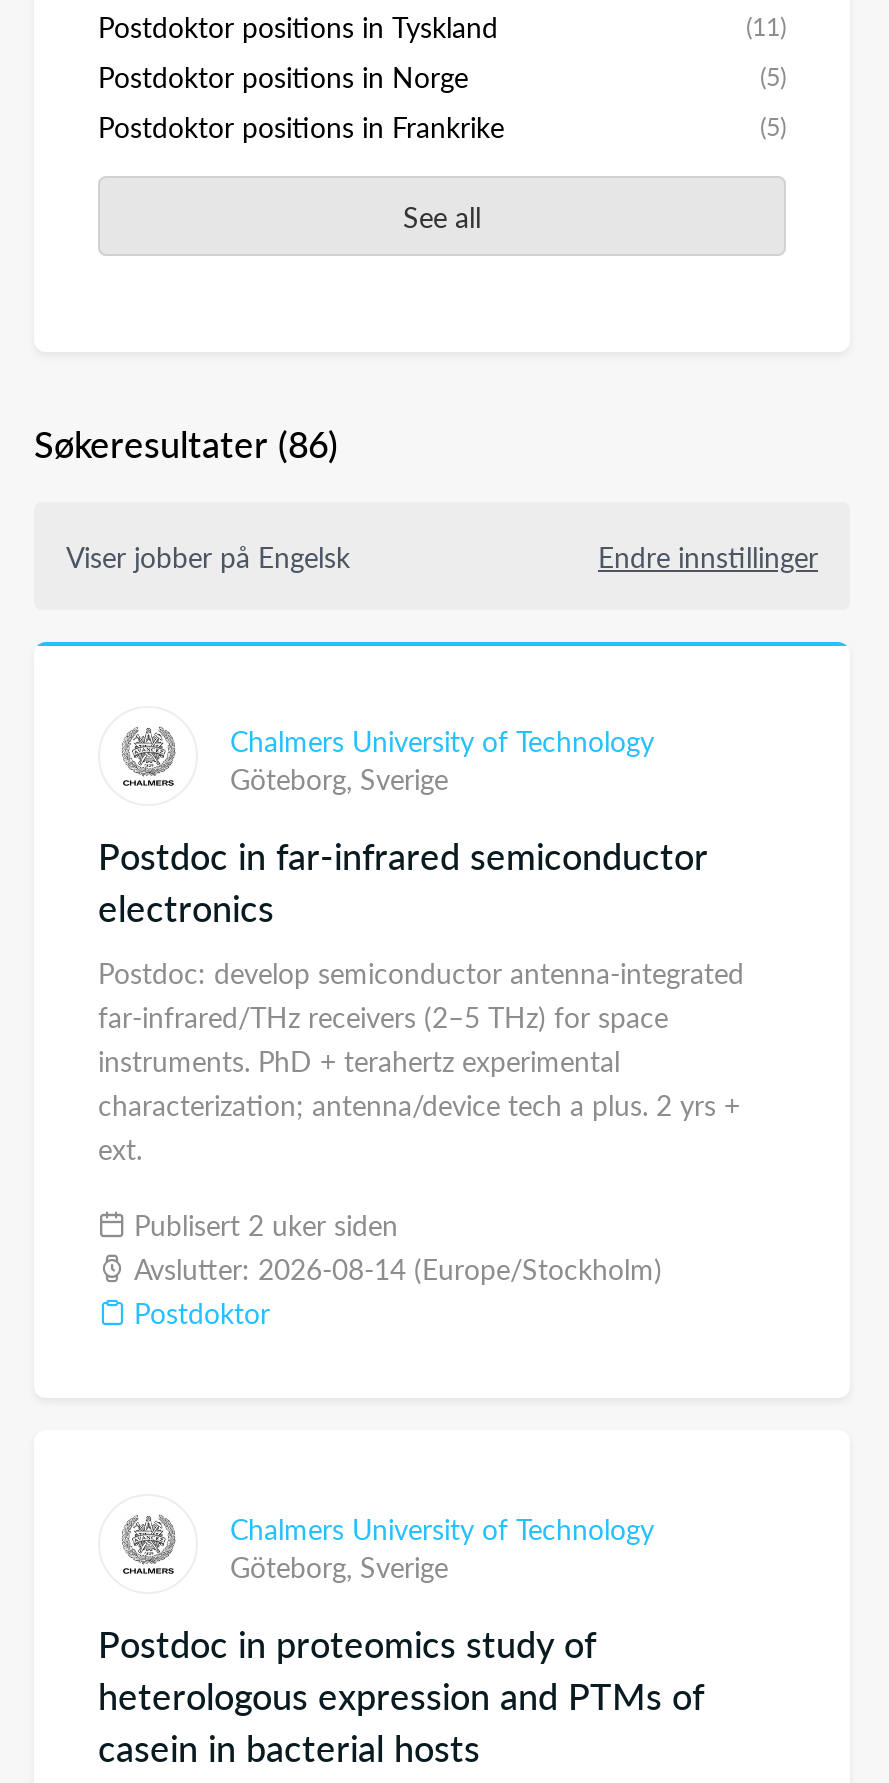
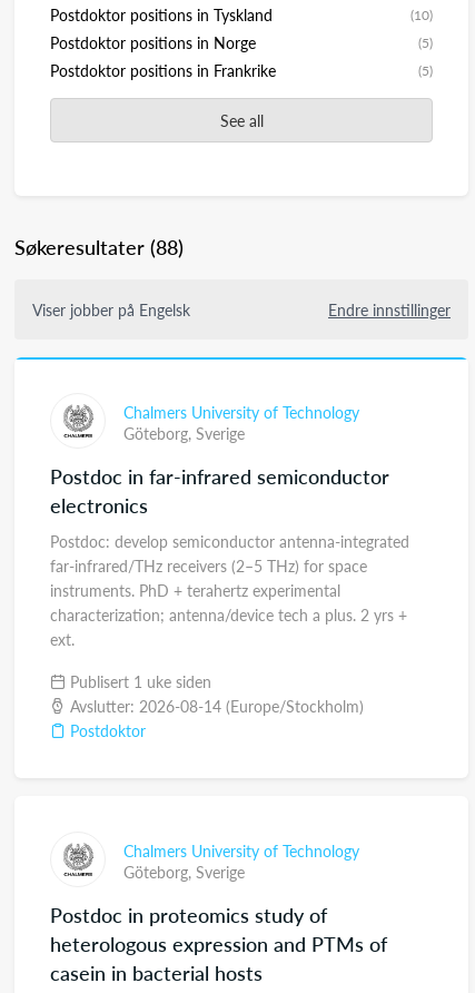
- (11)
+ (10)

- Søkeresultater (86)
+ Søkeresultater (88)

- Publisert 2 uker siden
+ Publisert 1 uke siden
